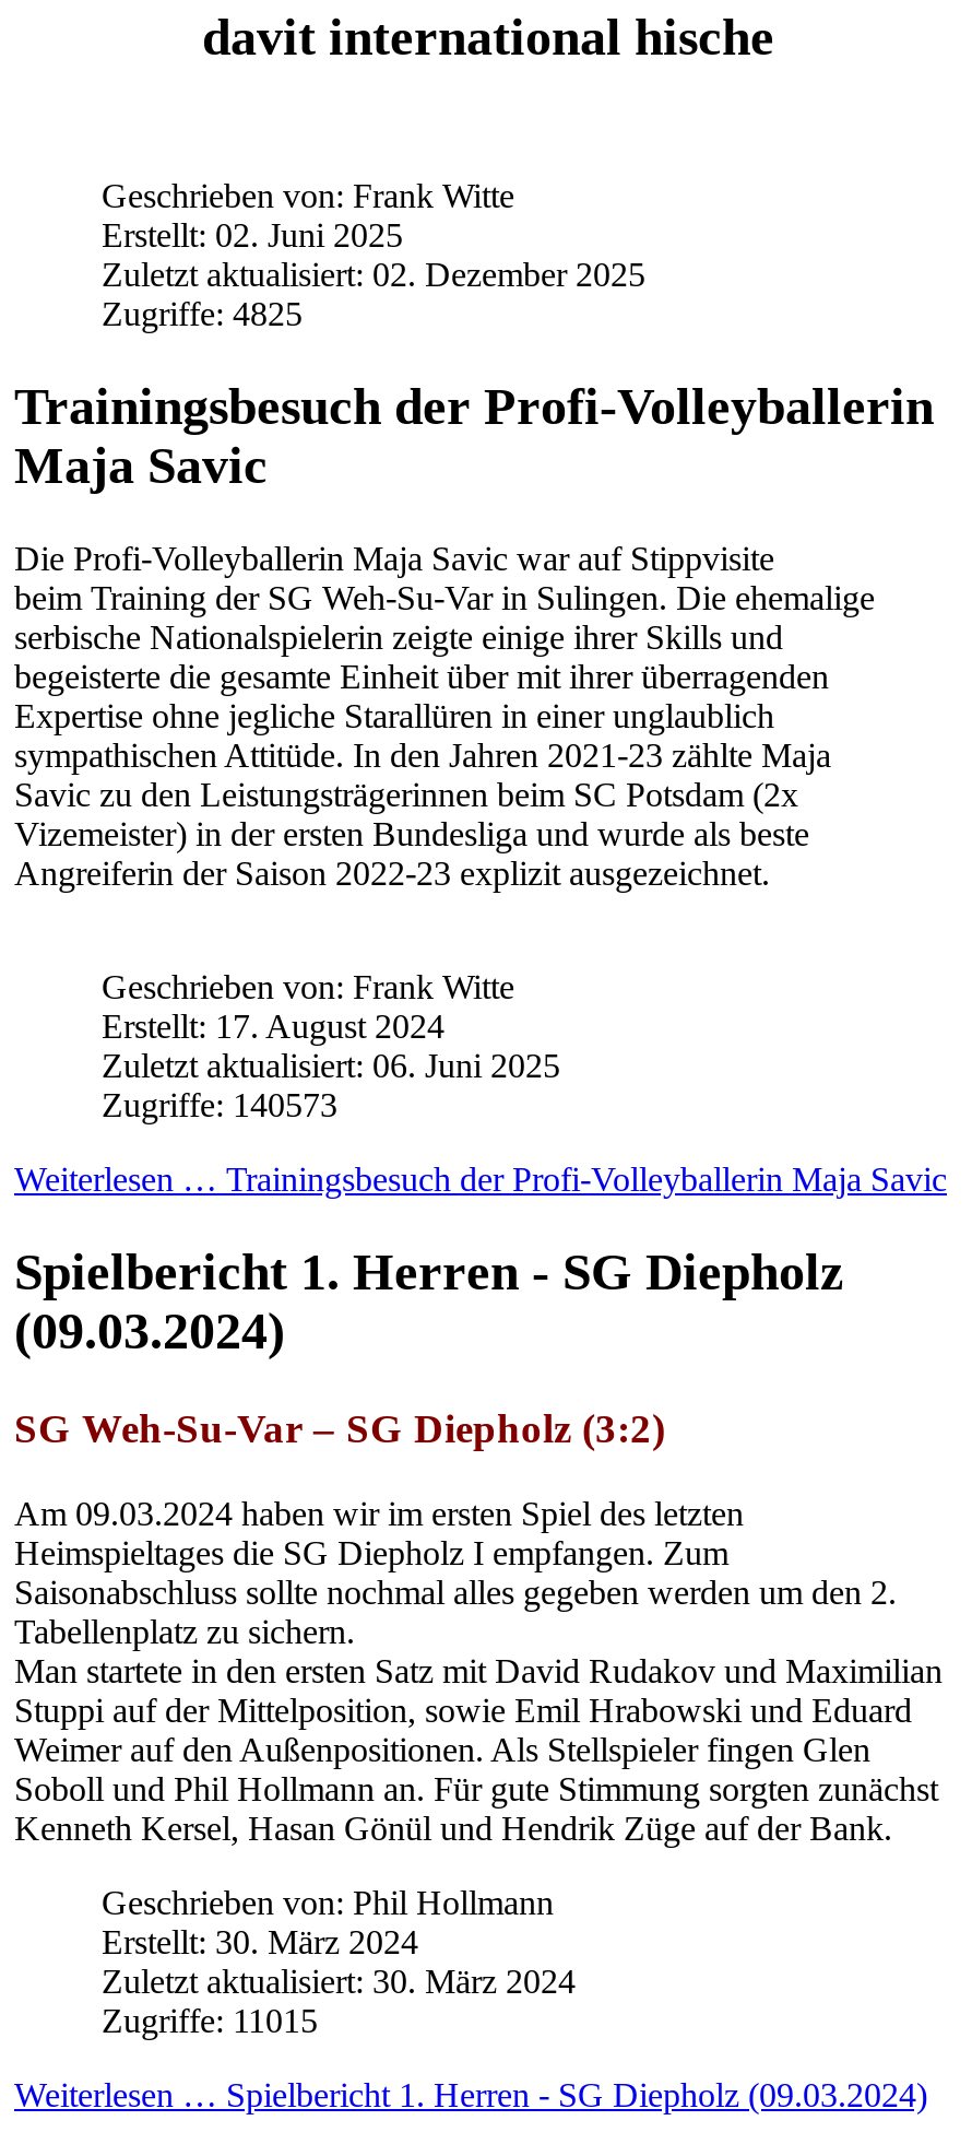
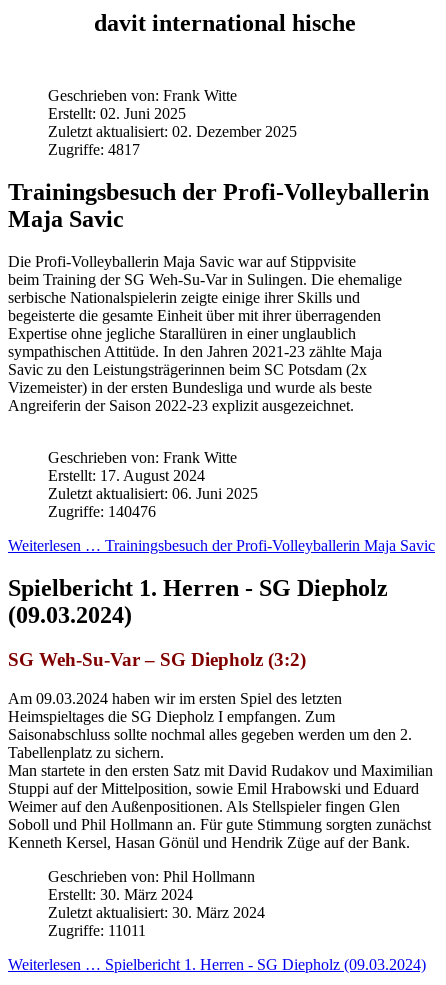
- Zugriffe: 4825
+ Zugriffe: 4817

- Zugriffe: 140573
+ Zugriffe: 140476

- Zugriffe: 11015
+ Zugriffe: 11011
